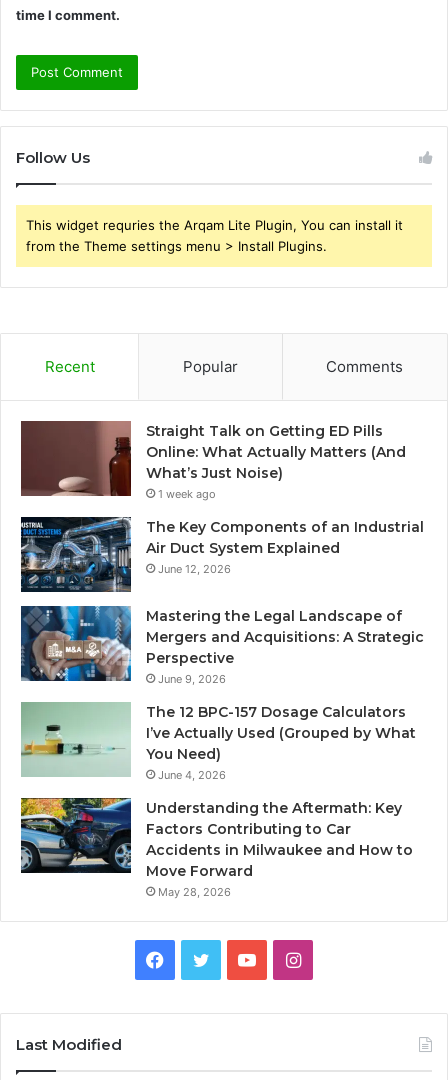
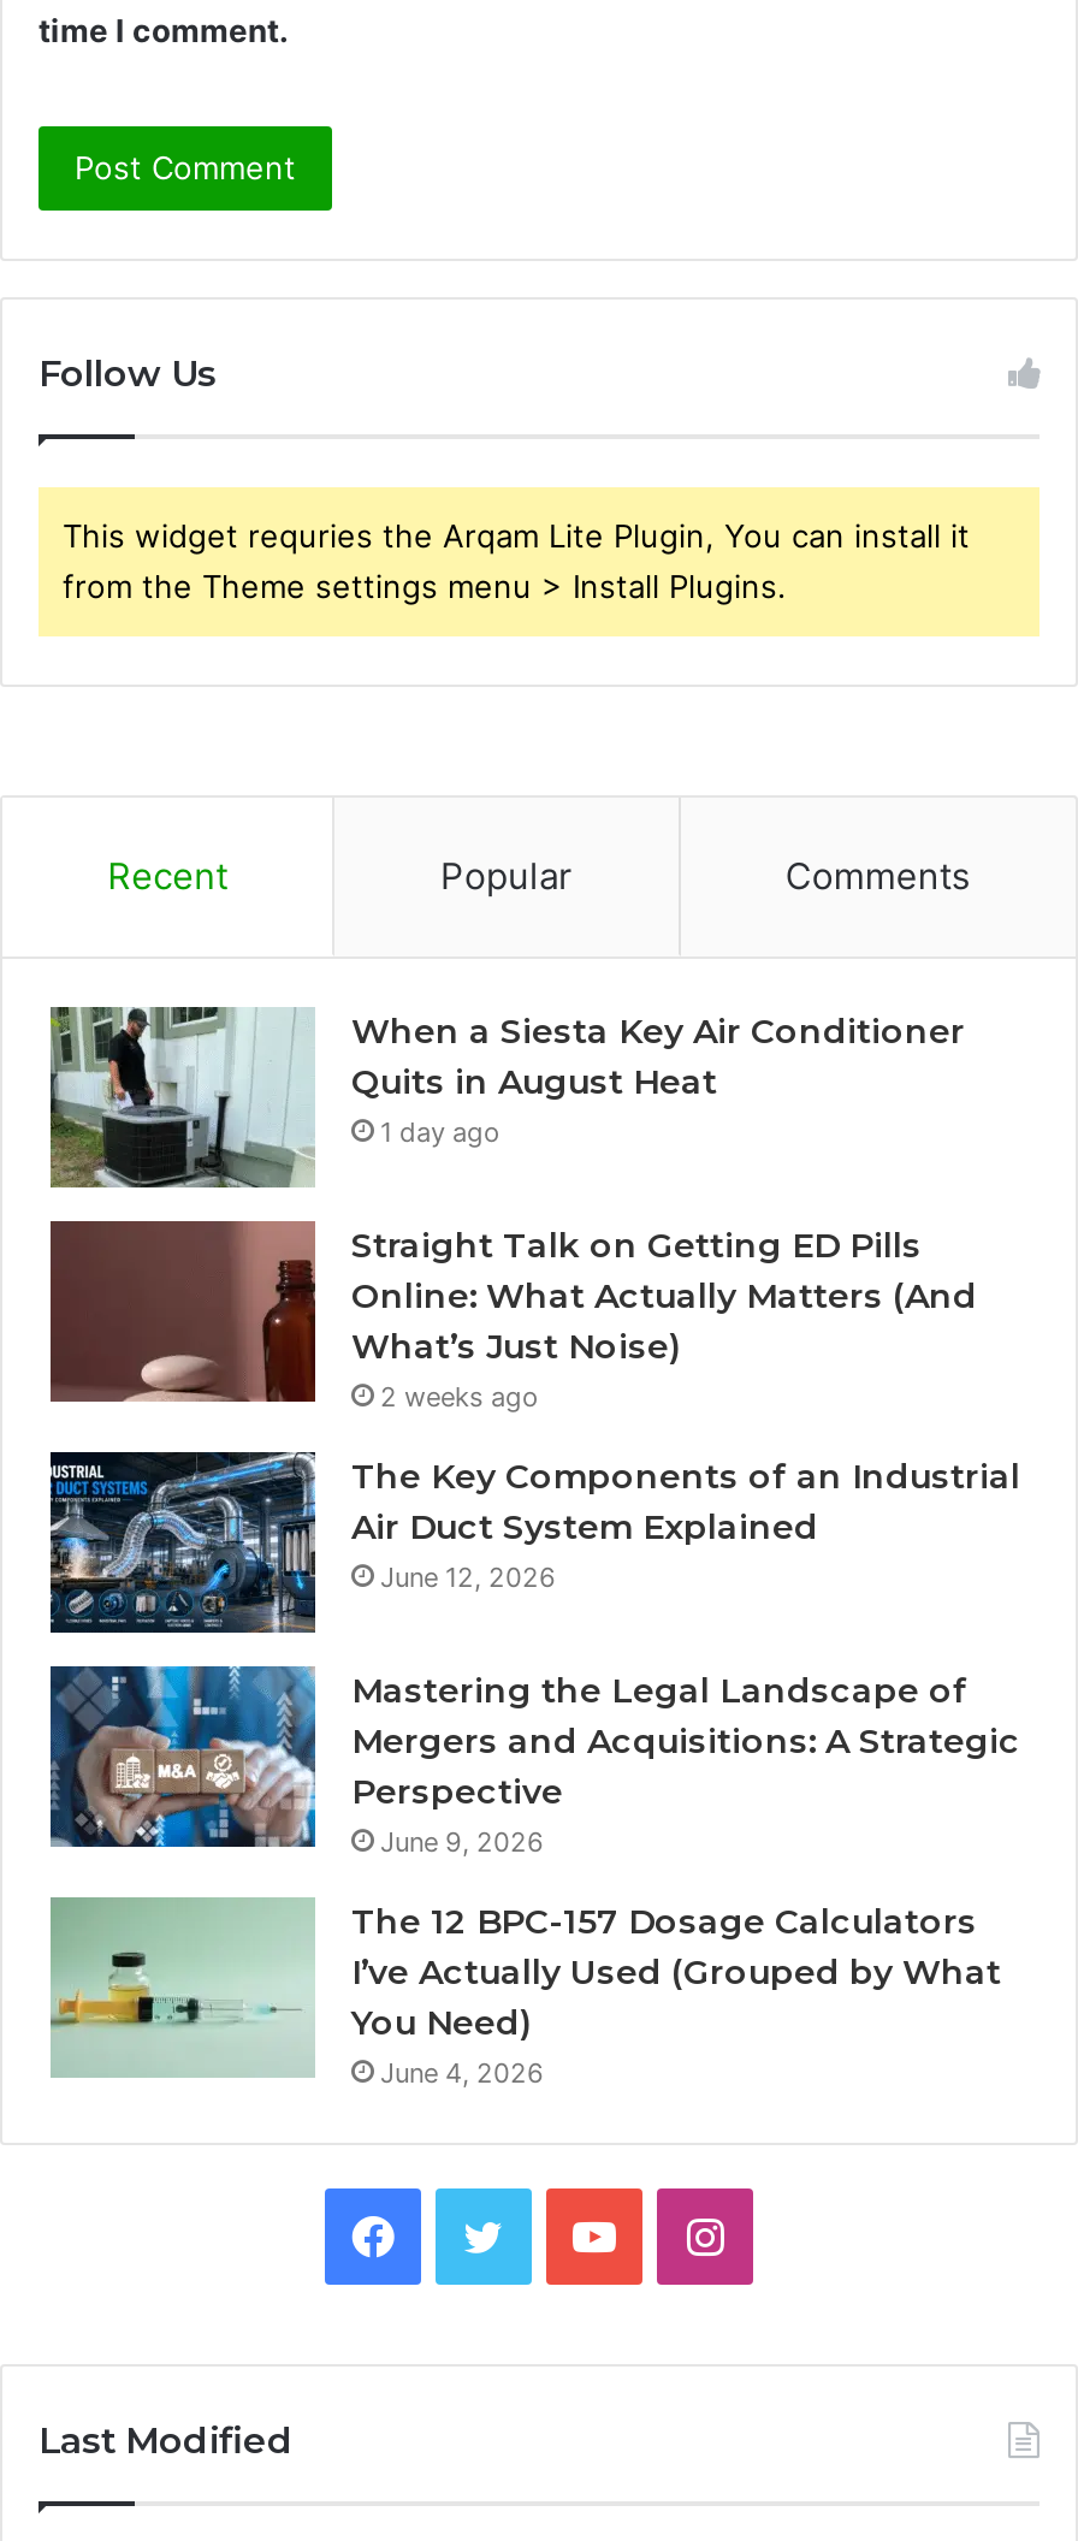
+ [image]
+ When a Siesta Key Air Conditioner
+ Quits in August Heat
+ 1 day ago

moved down: [image] | Straight Talk on Getting ED Pills | Online: What Actually Matters (And | What’s Just Noise)

- 1 week ago
+ 2 weeks ago

moved down: [image] | The Key Components of an Industrial | Air Duct System Explained | ... | You Need) | June 4, 2026

- [image]
- Understanding the Aftermath: Key
- Factors Contributing to Car
- Accidents in Milwaukee and How to
- Move Forward
- May 28, 2026
